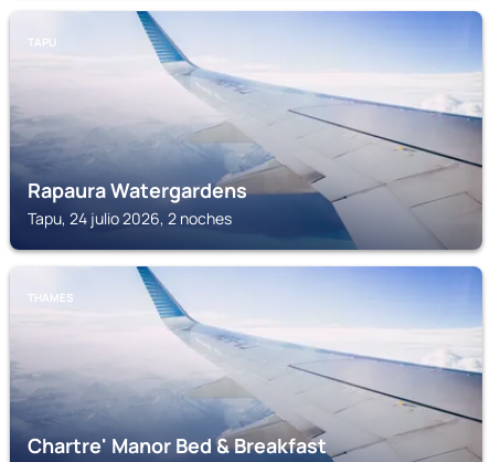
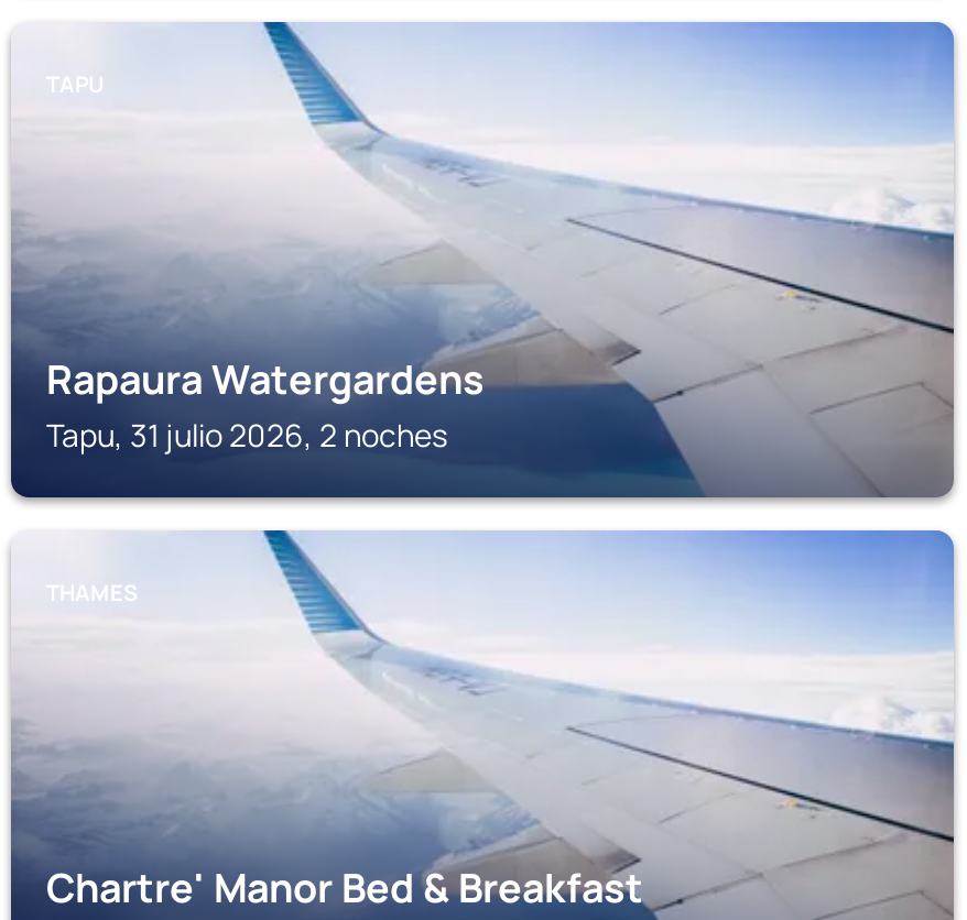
- Tapu, 24 julio 2026, 2 noches
+ Tapu, 31 julio 2026, 2 noches
